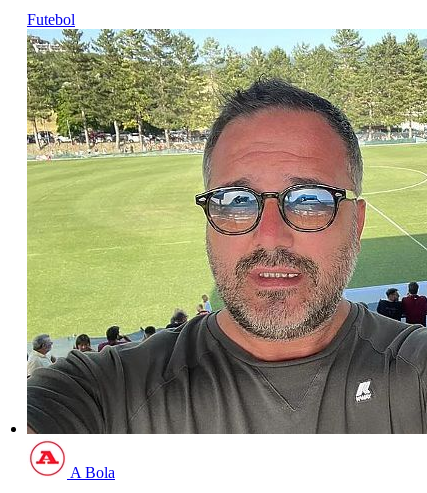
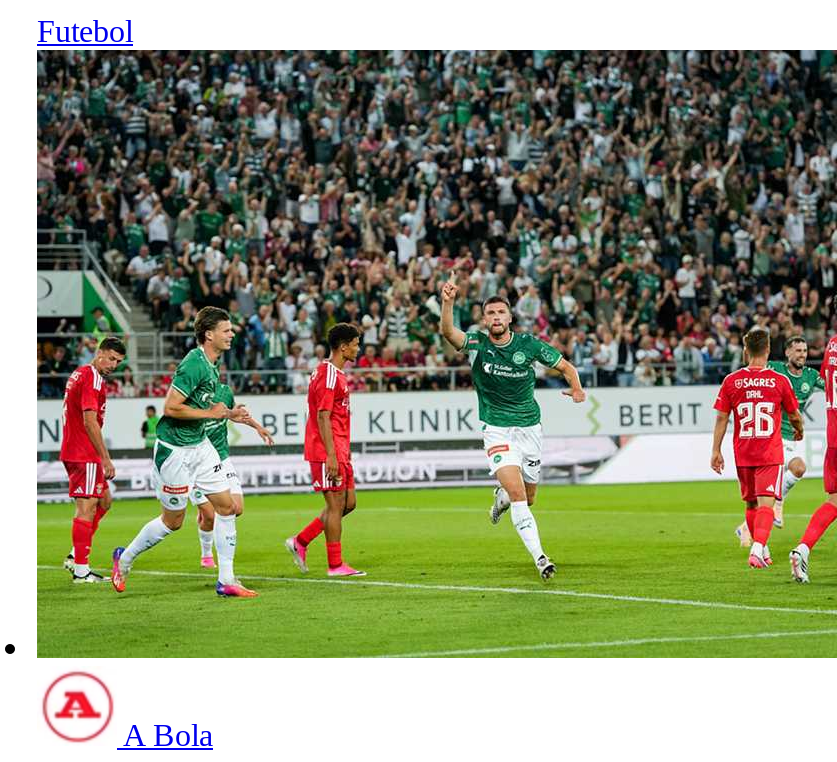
- [image]
+ [image]
